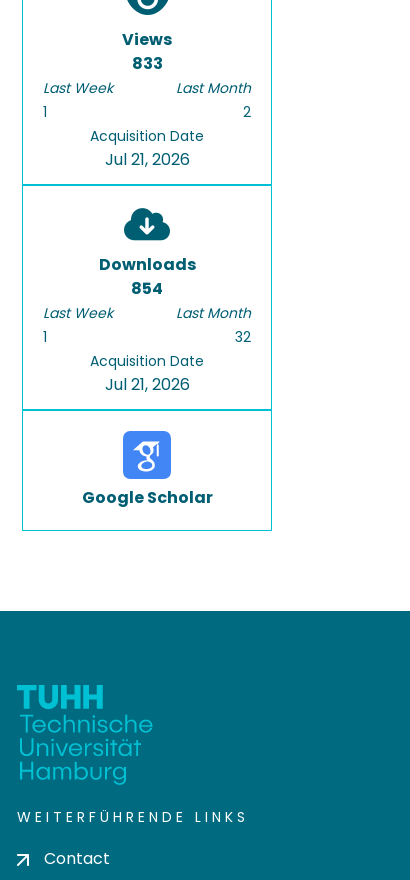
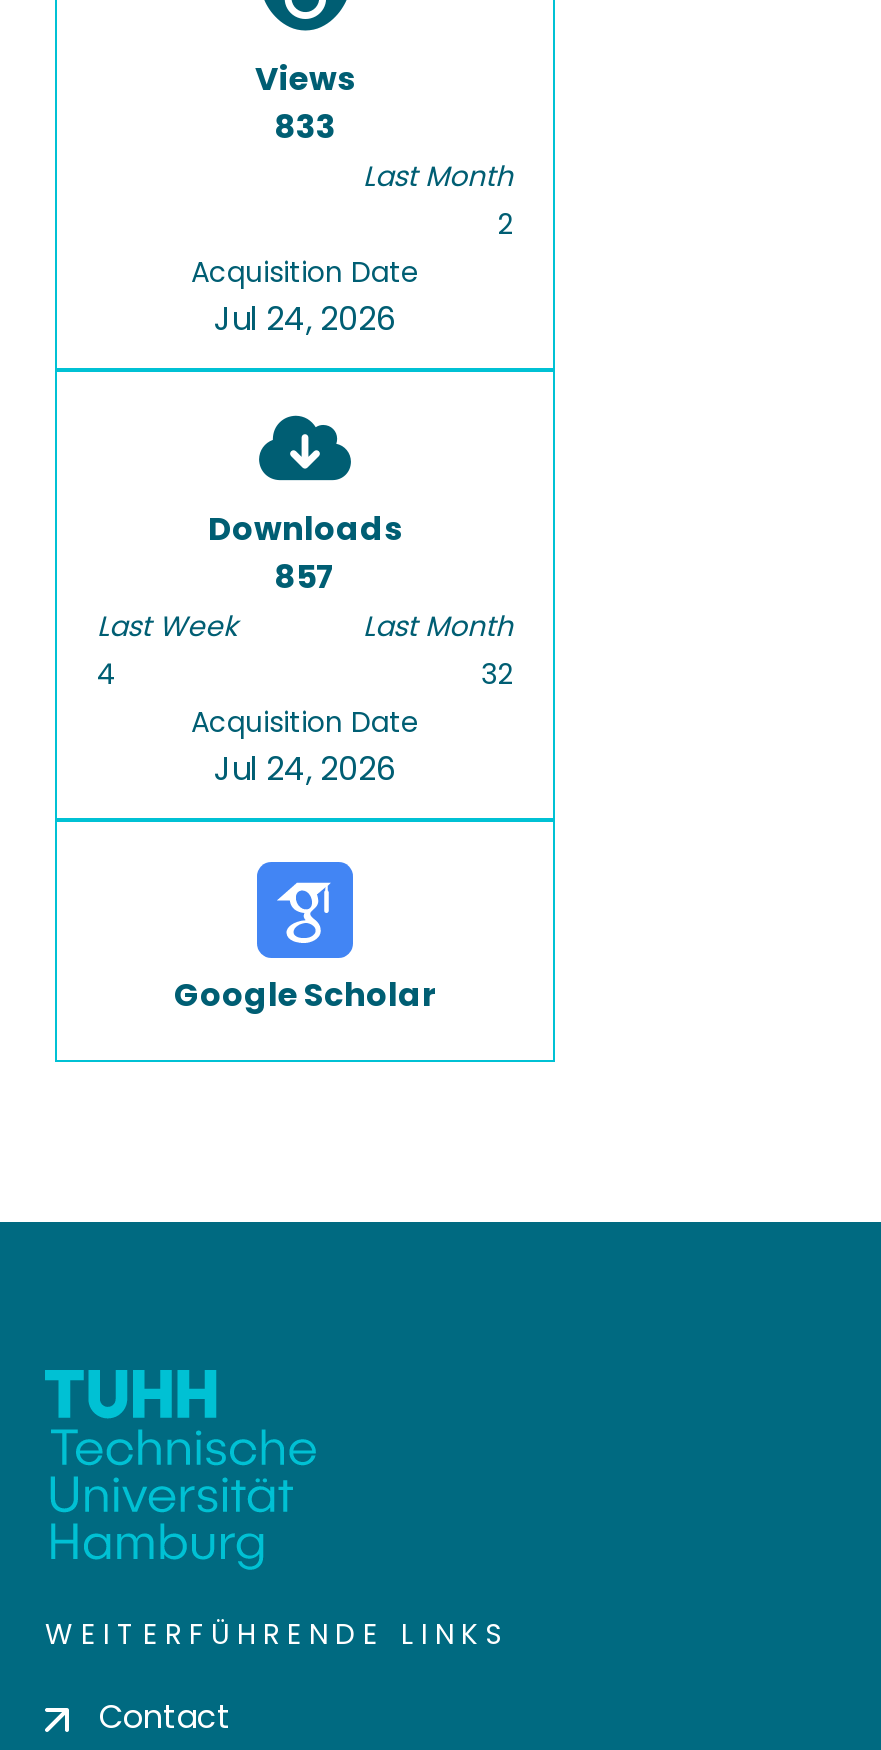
- Last Week
- 1

- Jul 21, 2026
+ Jul 24, 2026

- 854
+ 857

- 1
+ 4

- Jul 21, 2026
+ Jul 24, 2026
